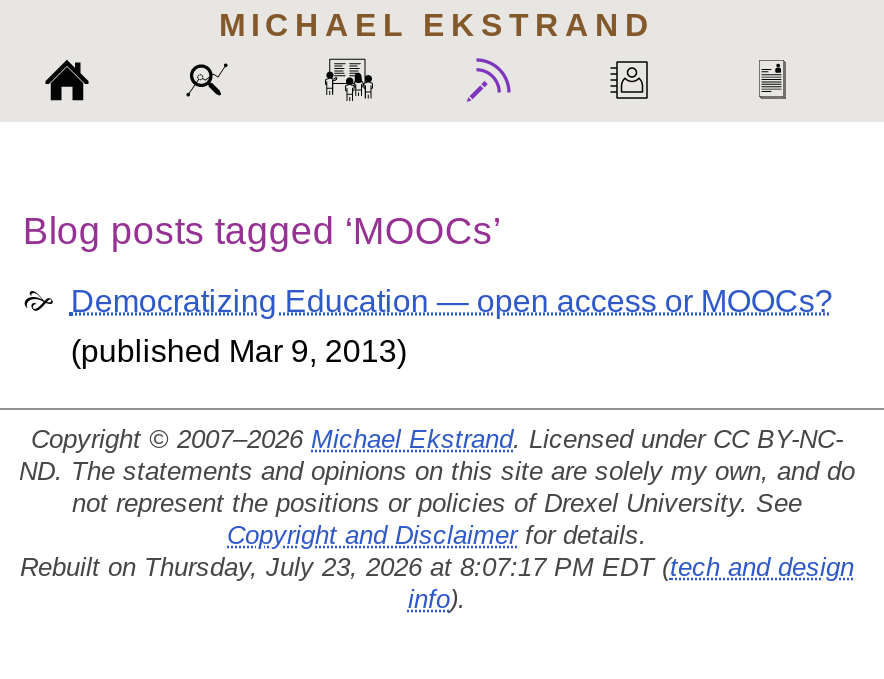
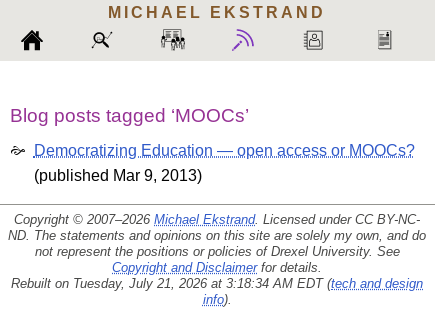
- Rebuilt on Thursday, July 23, 2026 at 8:07:17 PM EDT (tech and design
+ Rebuilt on Tuesday, July 21, 2026 at 3:18:34 AM EDT (tech and design
